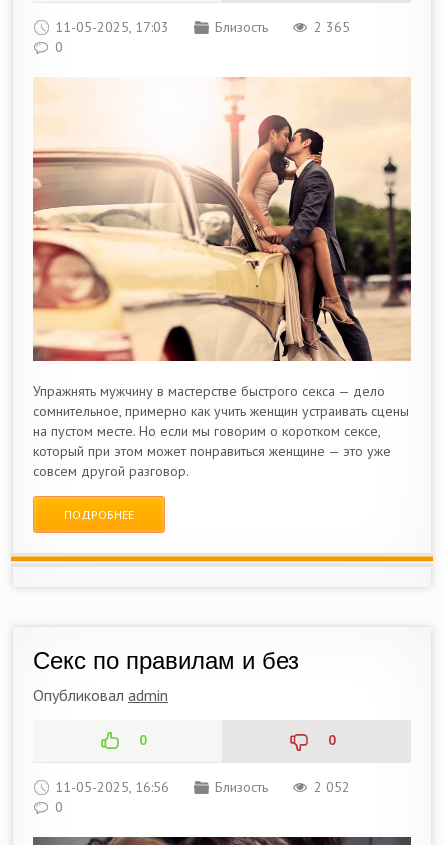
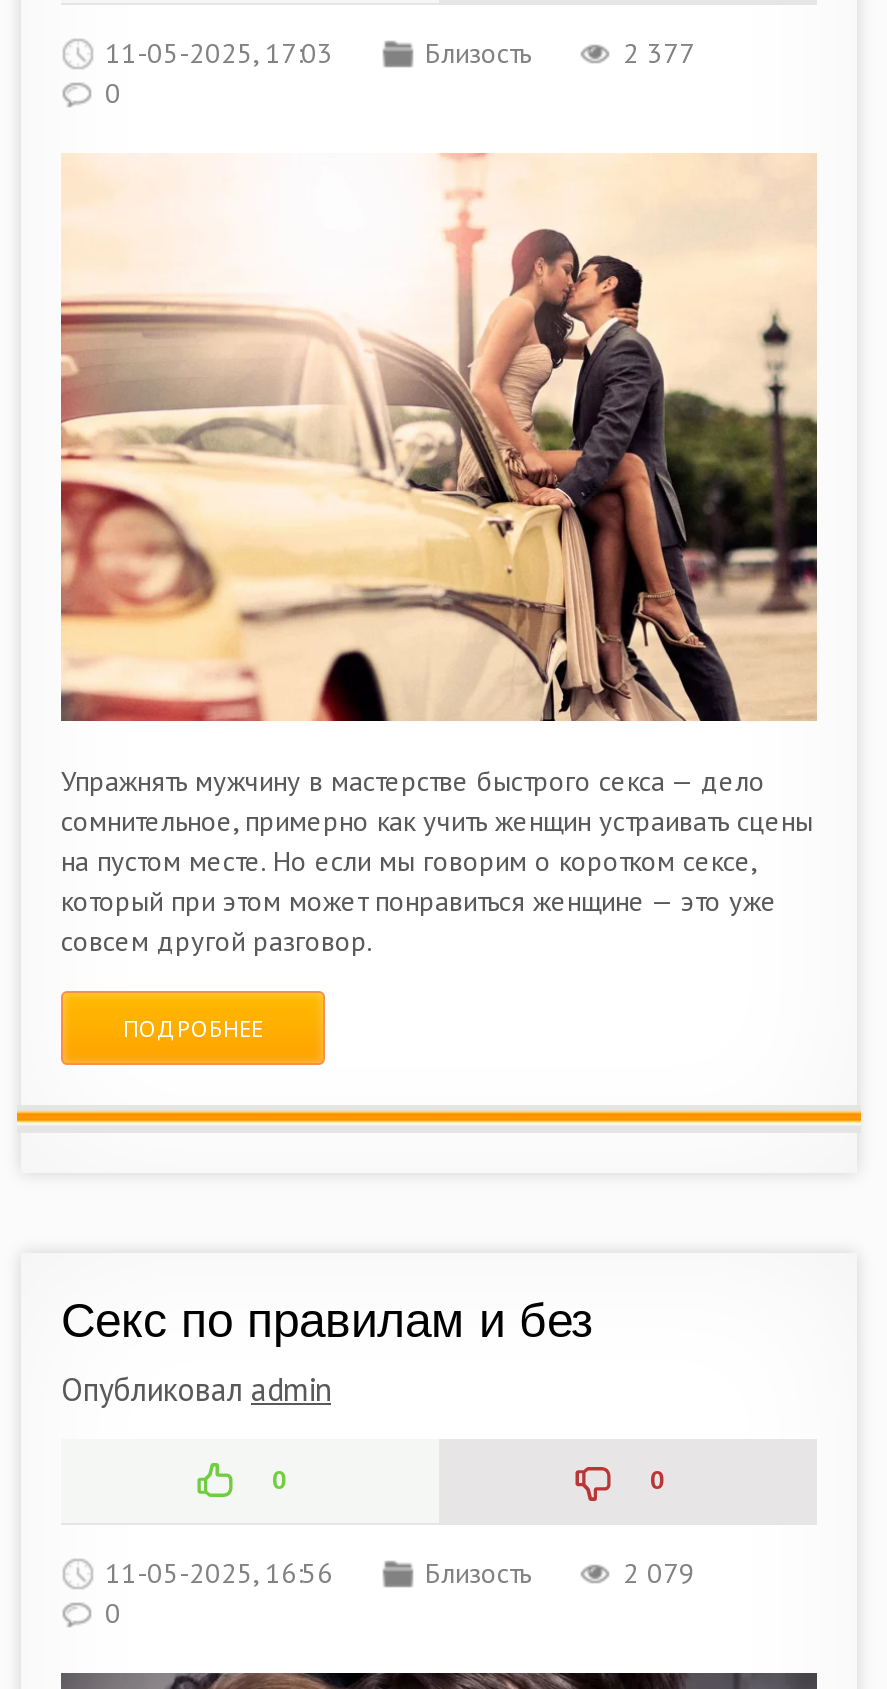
- 2 365
+ 2 377

- 2 052
+ 2 079
